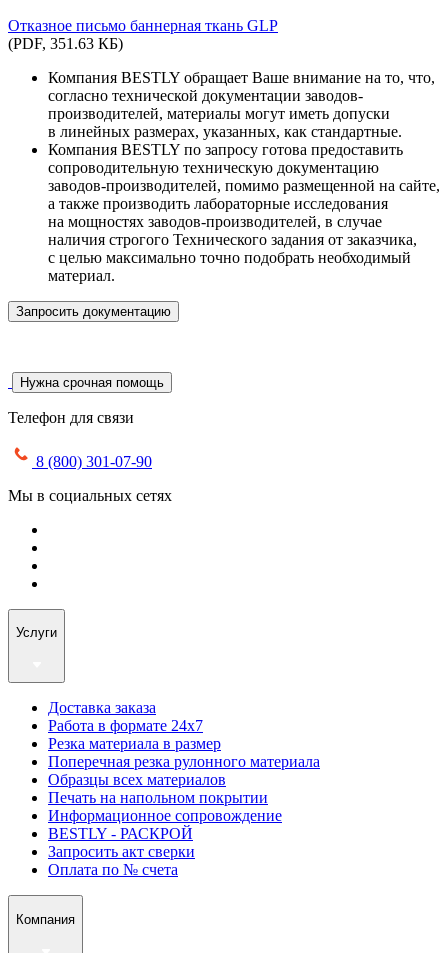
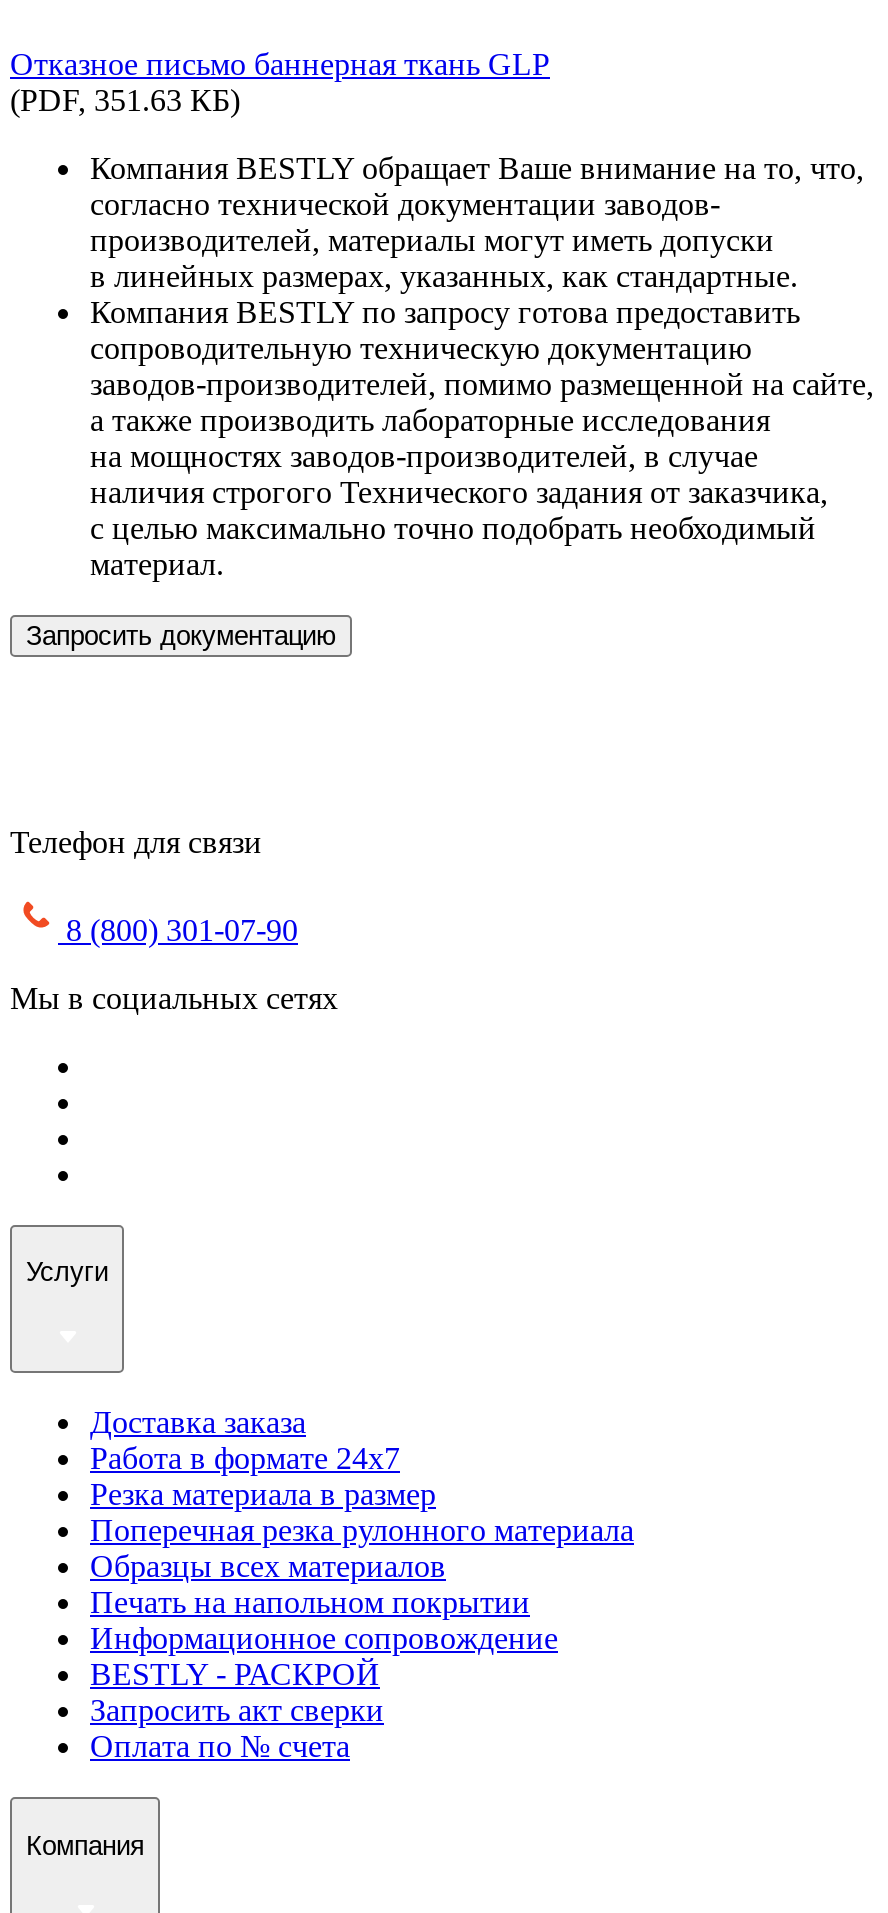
- Нужна срочная помощь
